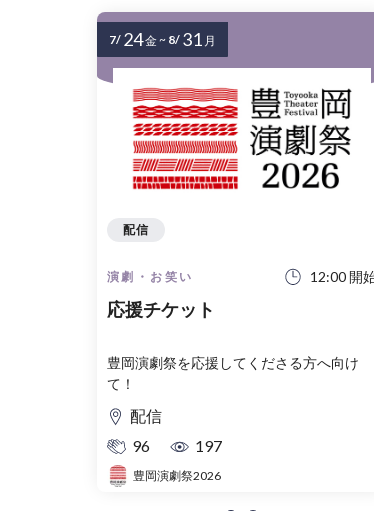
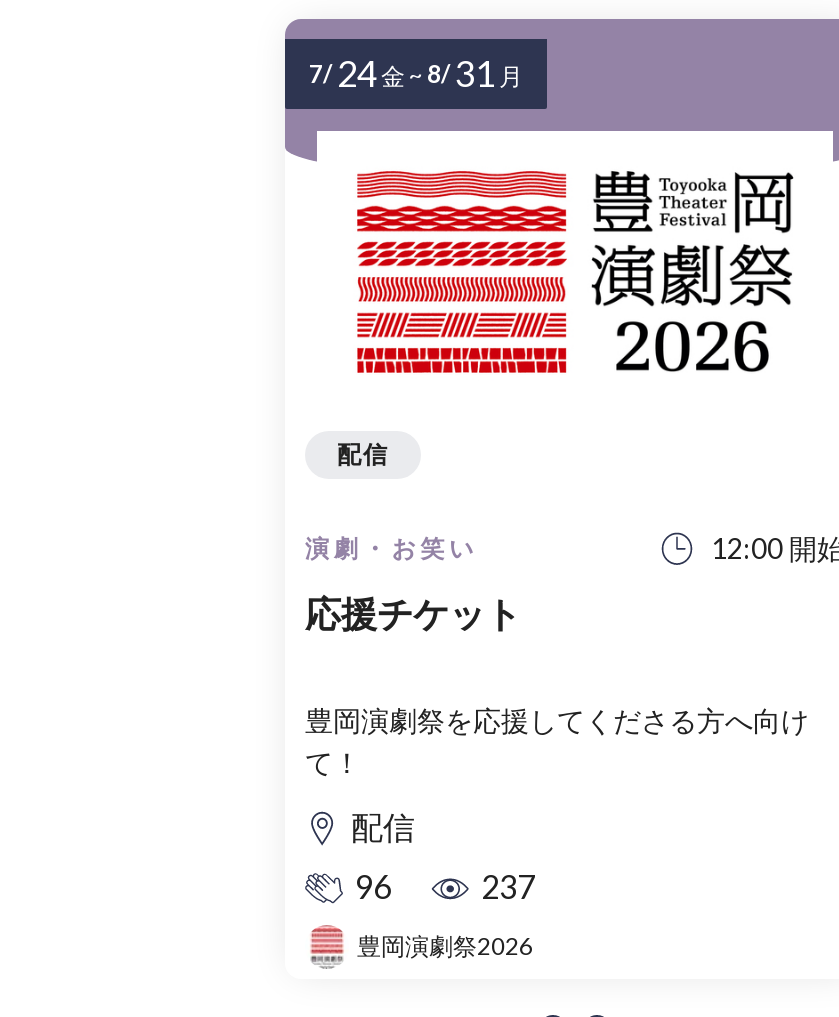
- 197
+ 237
